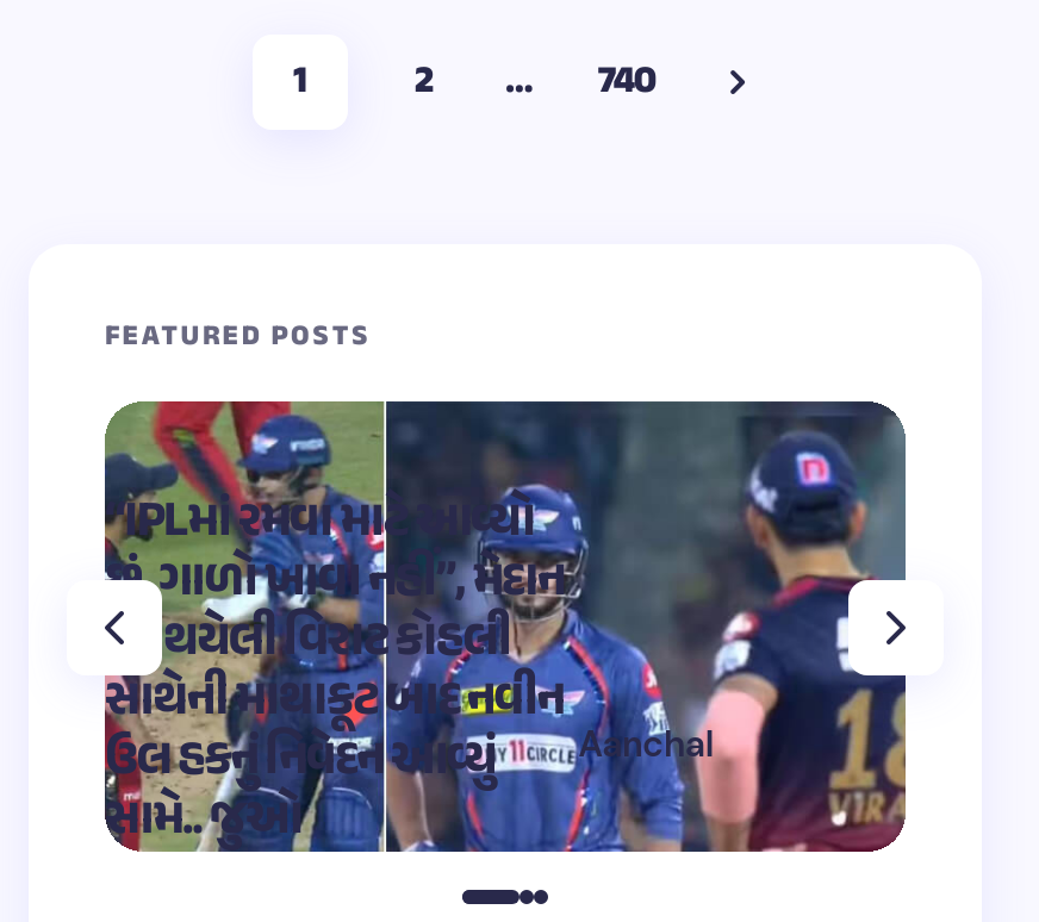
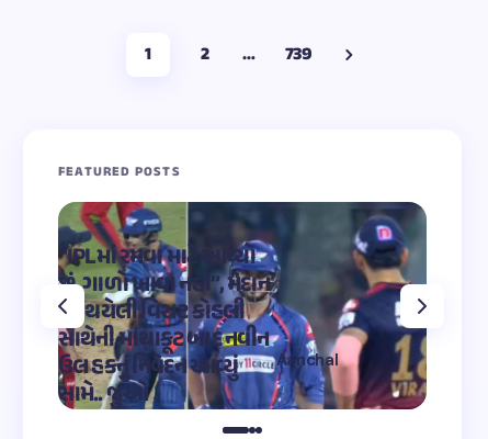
- 740
+ 739
